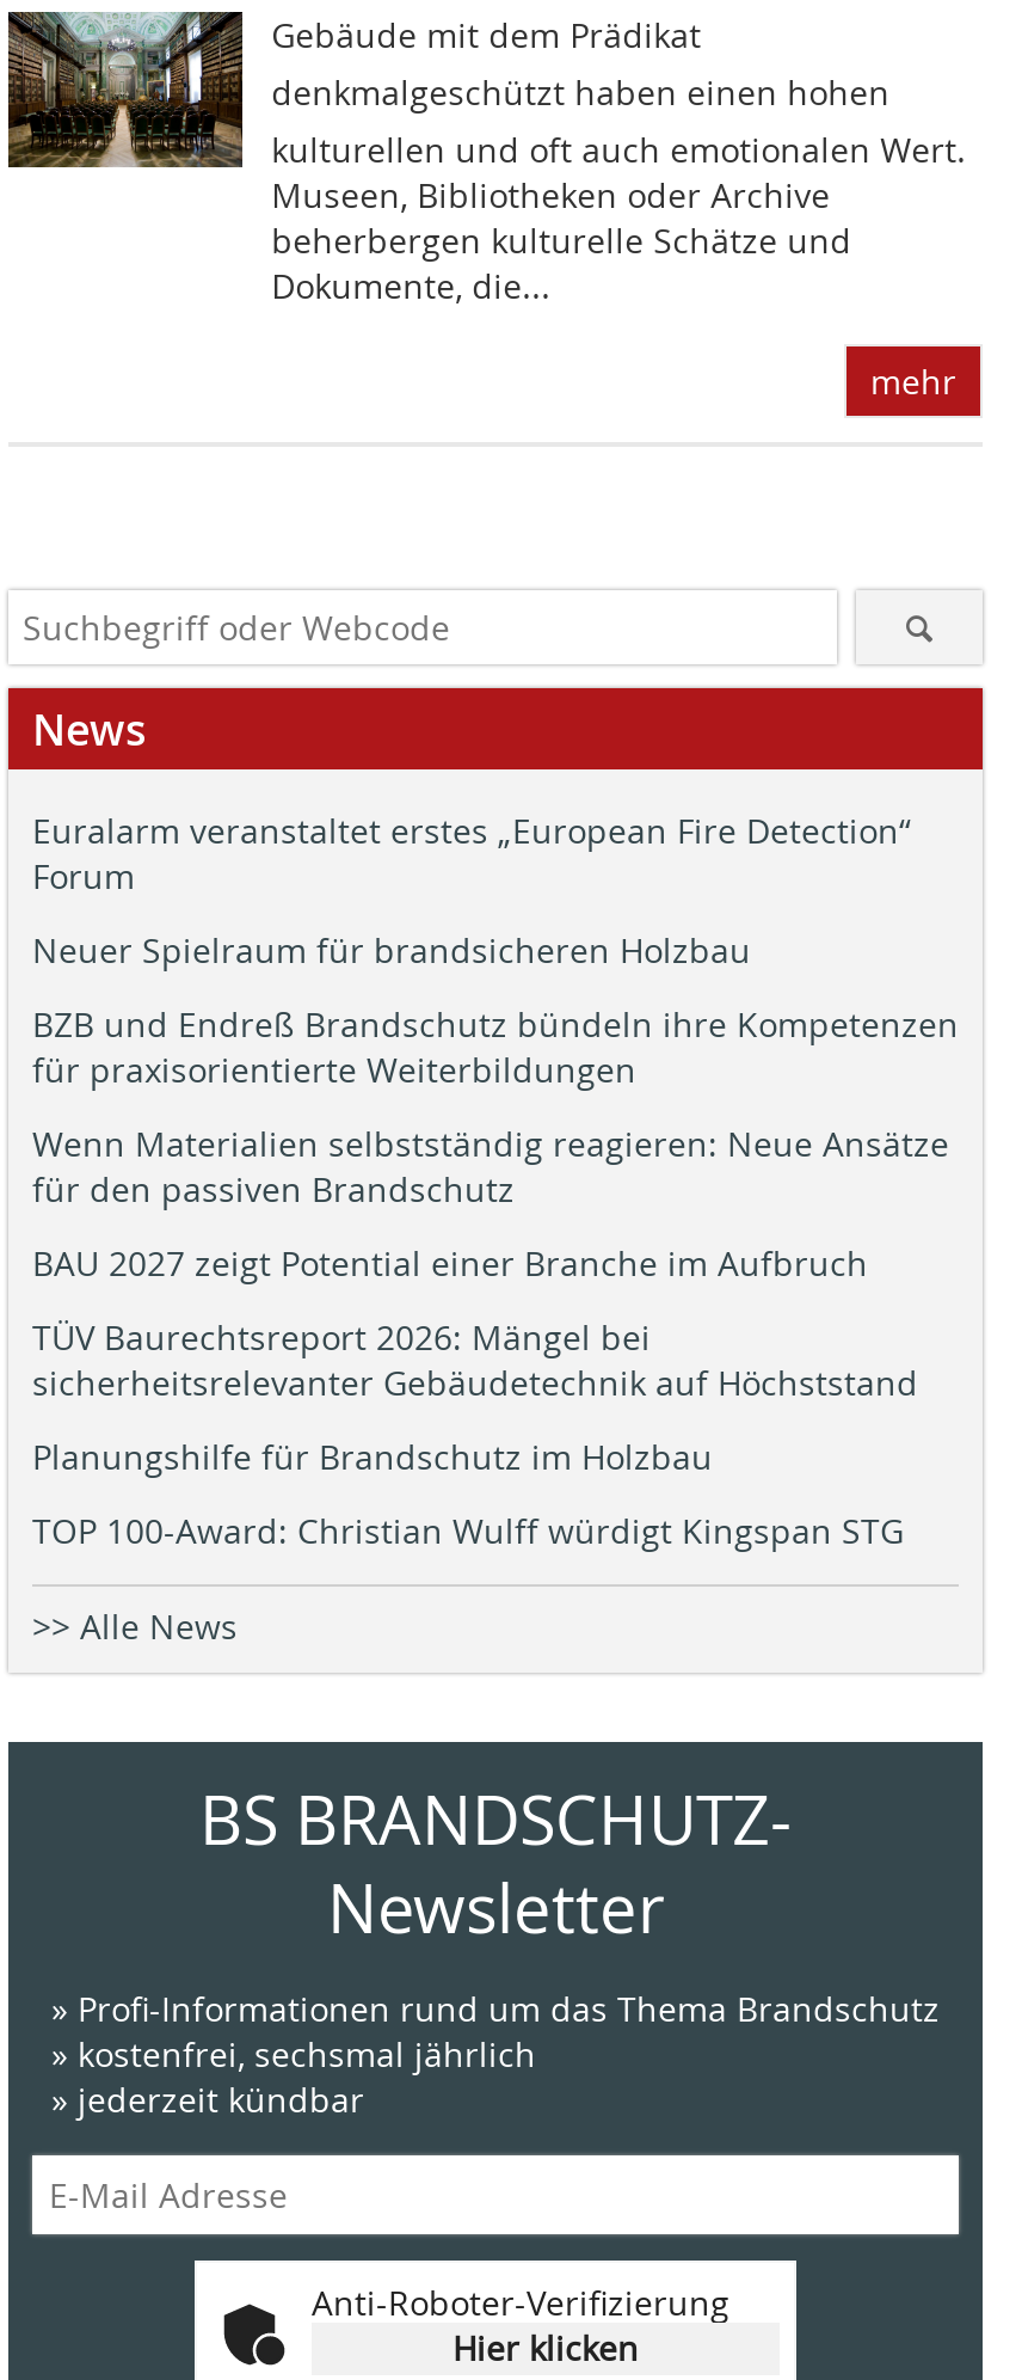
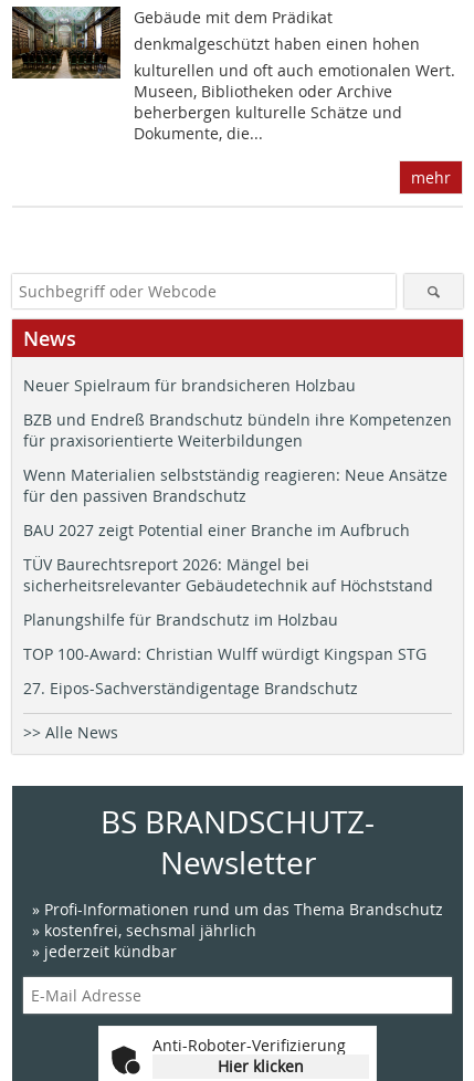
- Euralarm veranstaltet erstes „European Fire Detection“
- Forum

moved up: Neuer Spielraum für brandsicheren Holzbau | BZB und Endreß Brandschutz bündeln ihre Kompetenzen | für praxisorientierte Weiterbildungen | ... | Planungshilfe für Brandschutz im Holzbau | TOP 100-Award: Christian Wulff würdigt Kingspan STG

+ 27. Eipos-Sachverständigentage Brandschutz
